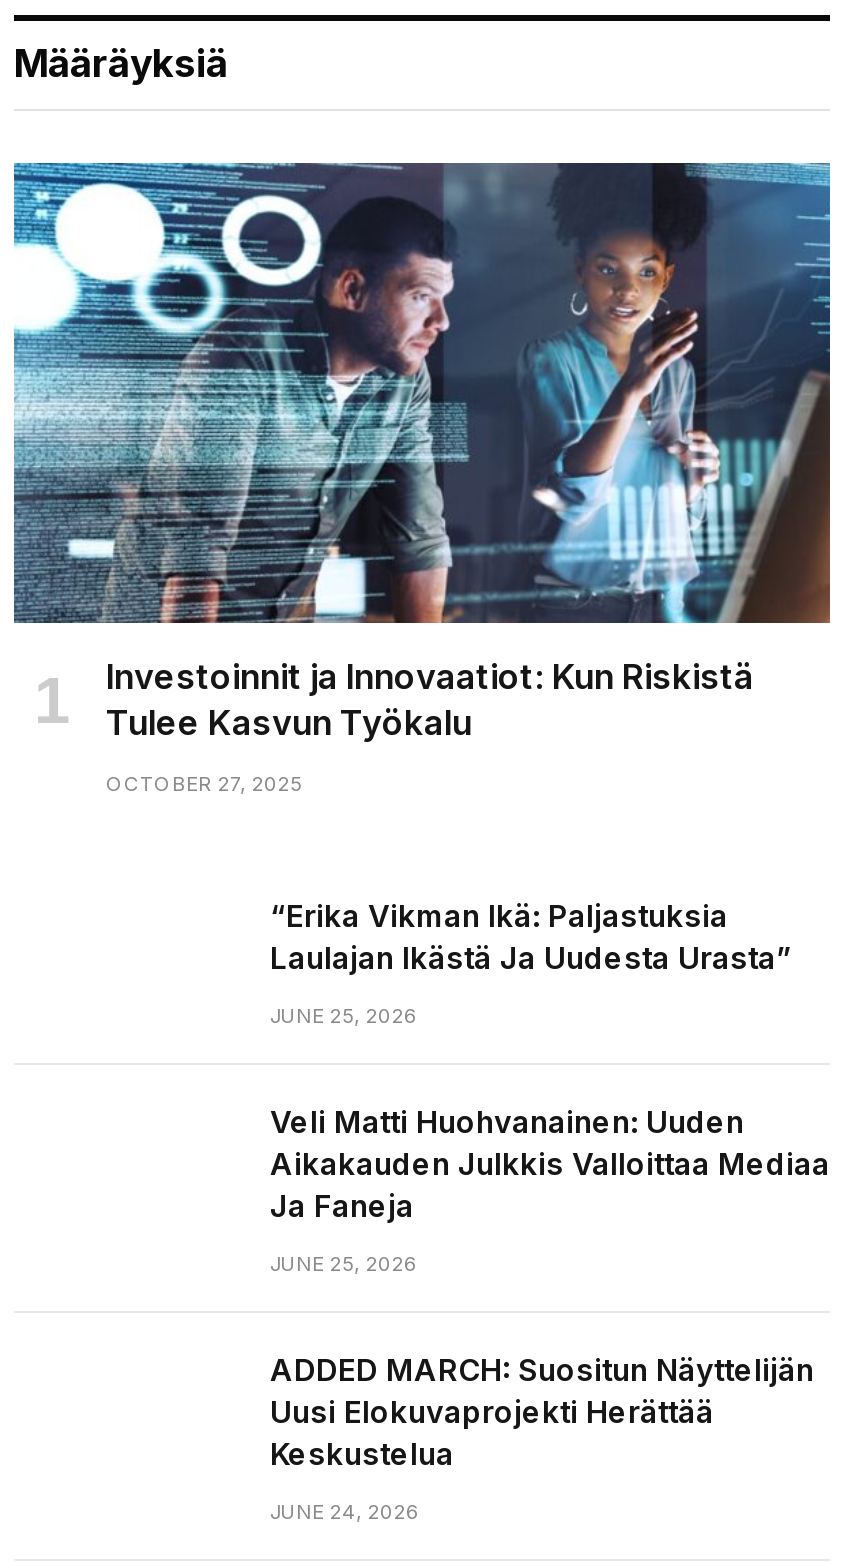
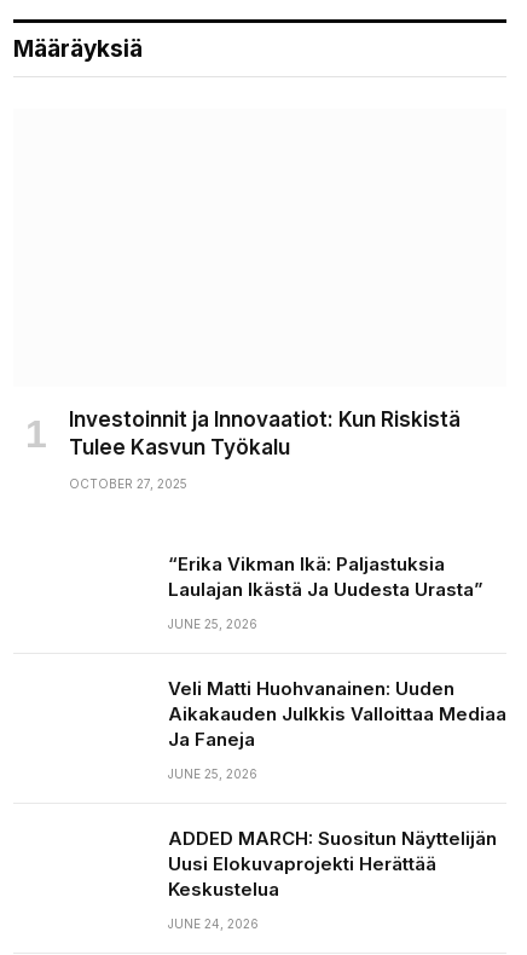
- [image]
